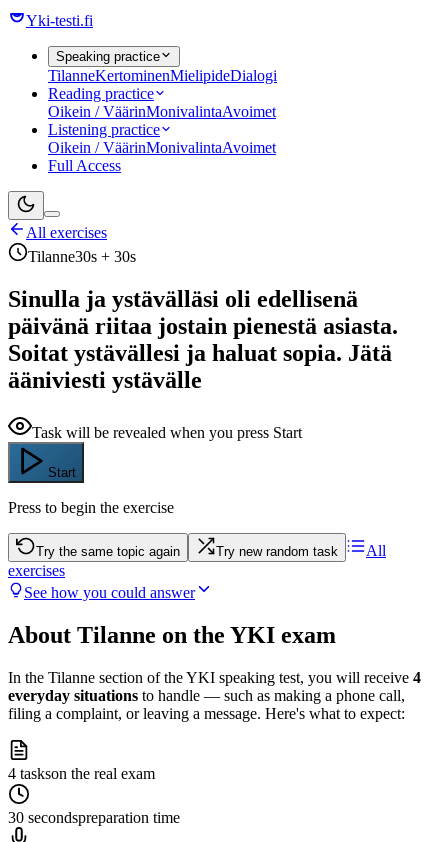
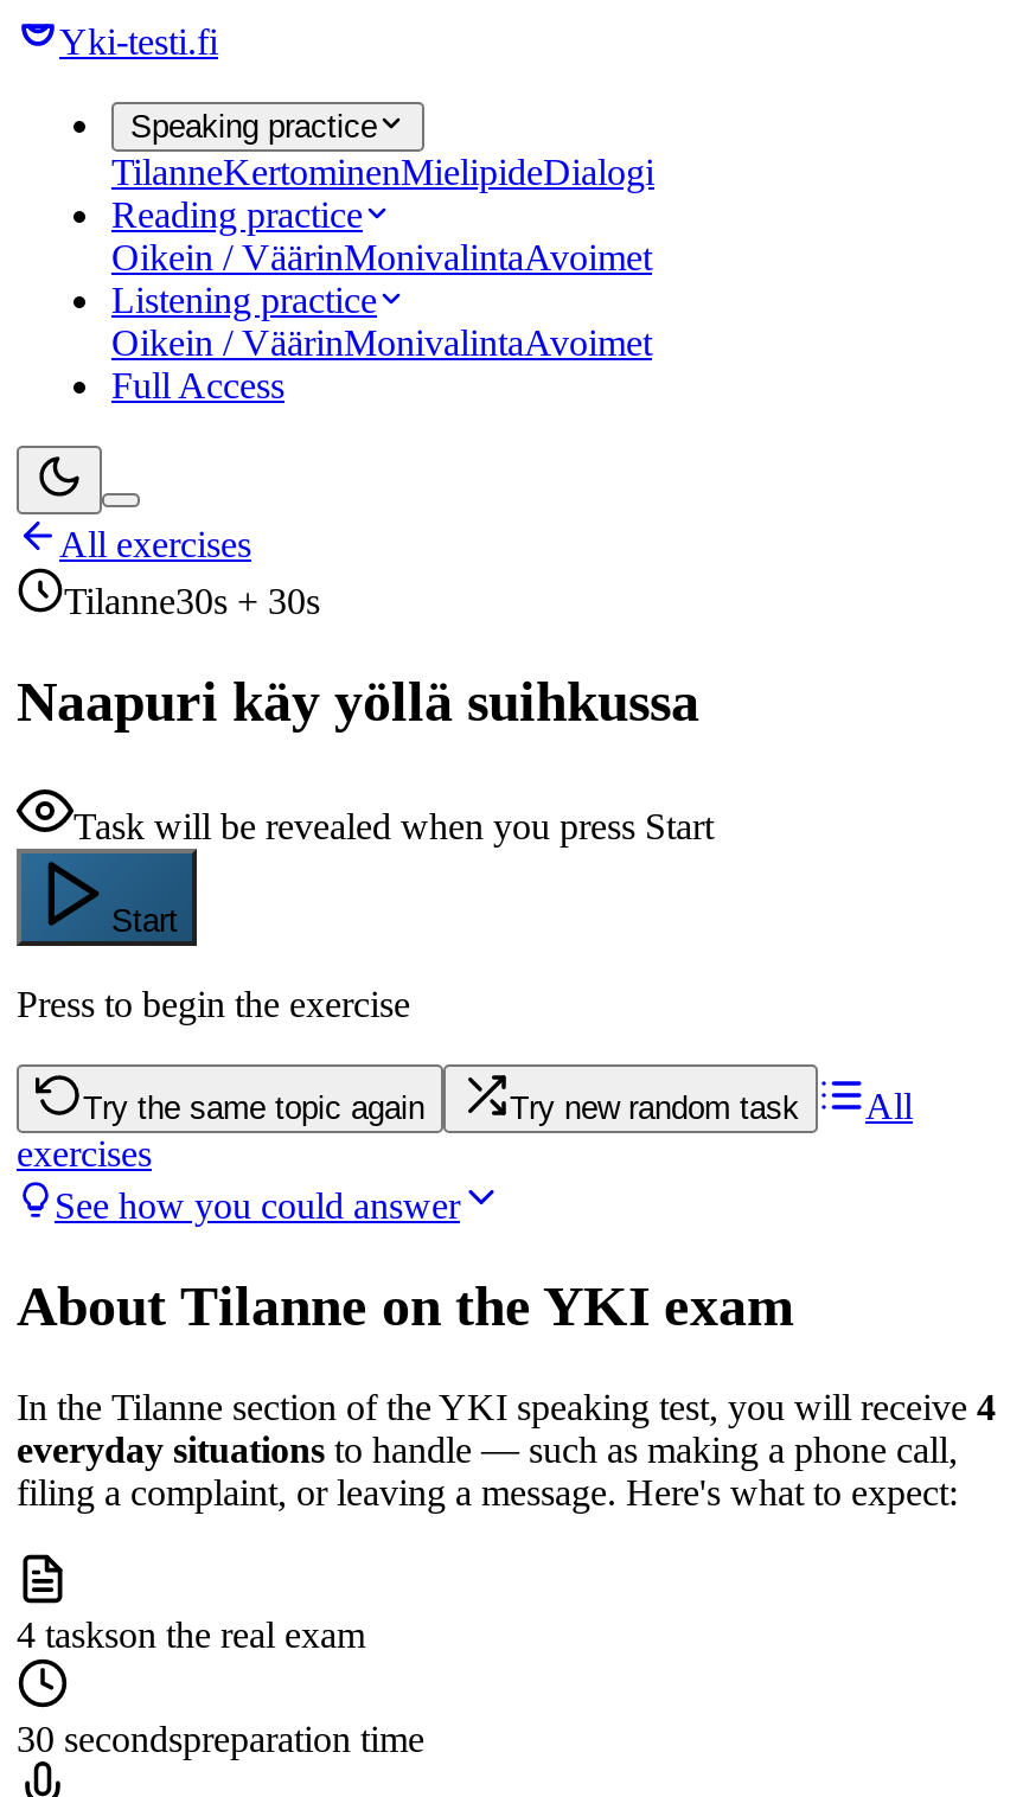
- Sinulla ja ystävälläsi oli edellisenä
- päivänä riitaa jostain pienestä asiasta.
- Soitat ystävällesi ja haluat sopia. Jätä
- ääniviesti ystävälle
+ Naapuri käy yöllä suihkussa
